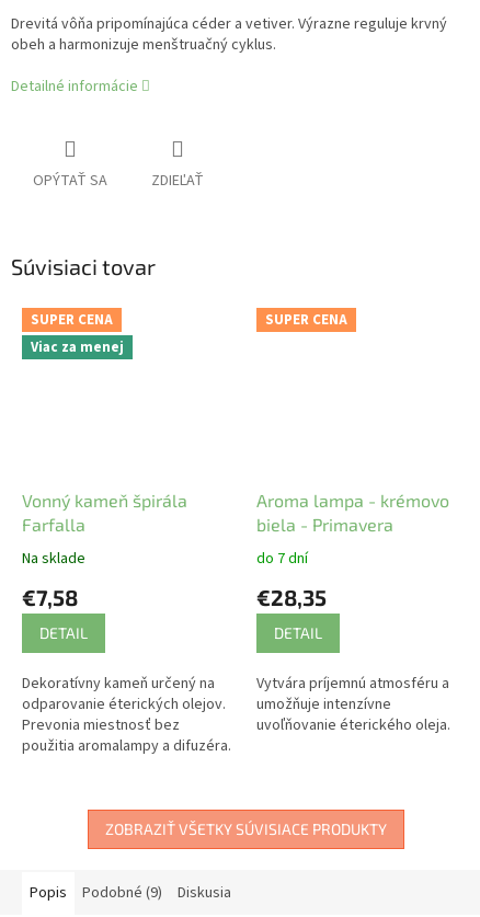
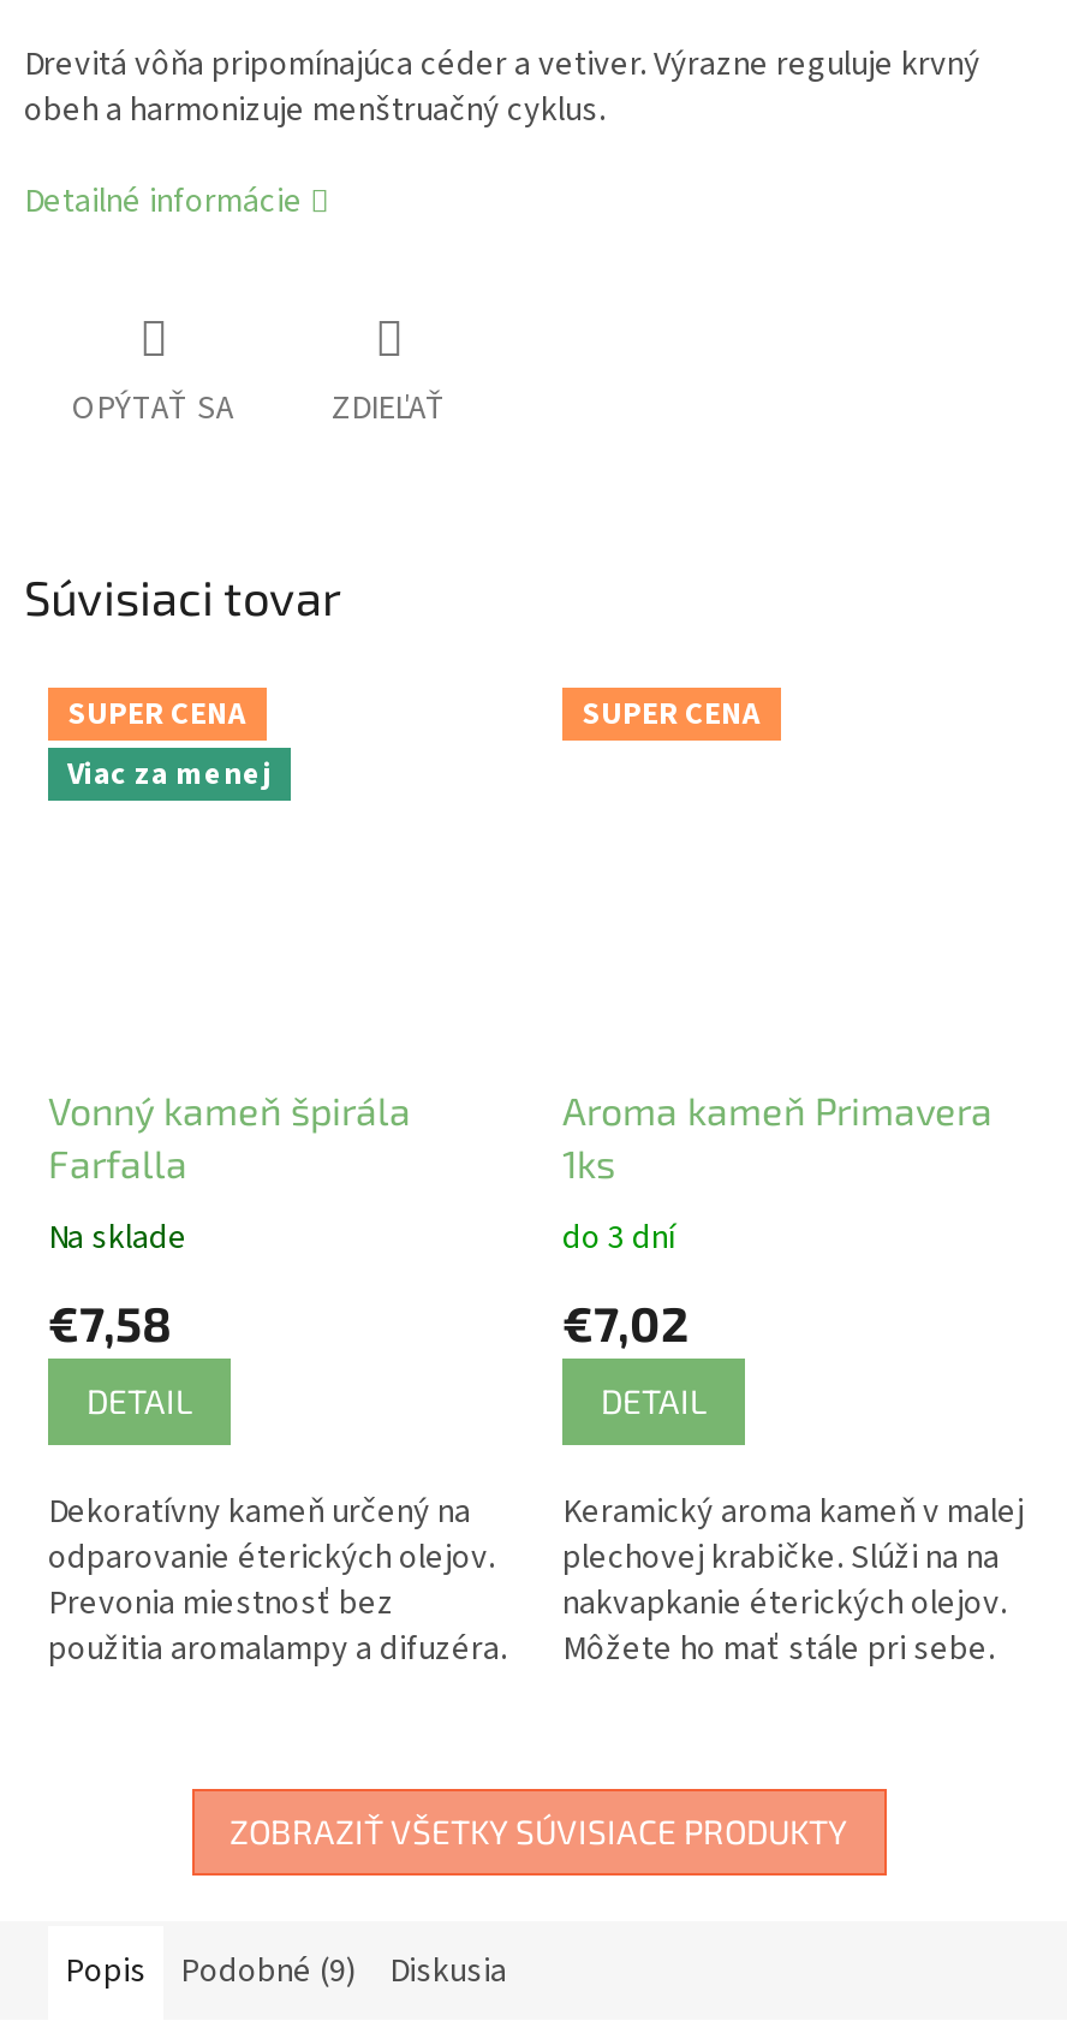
- Aroma lampa - krémovo
- biela - Primavera
+ Aroma kameň Primavera
+ 1ks

- do 7 dní
+ do 3 dní

- €28,35
+ €7,02

- Vytvára príjemnú atmosféru a
- umožňuje intenzívne
- uvoľňovanie éterického oleja.
+ Keramický aroma kameň v malej
+ plechovej krabičke. Slúži na na
+ nakvapkanie éterických olejov.
+ Môžete ho mať stále pri sebe.
